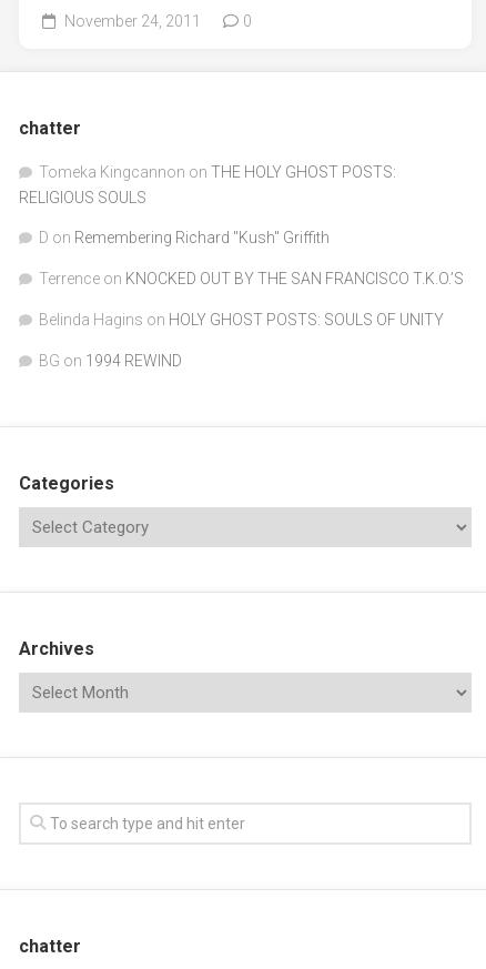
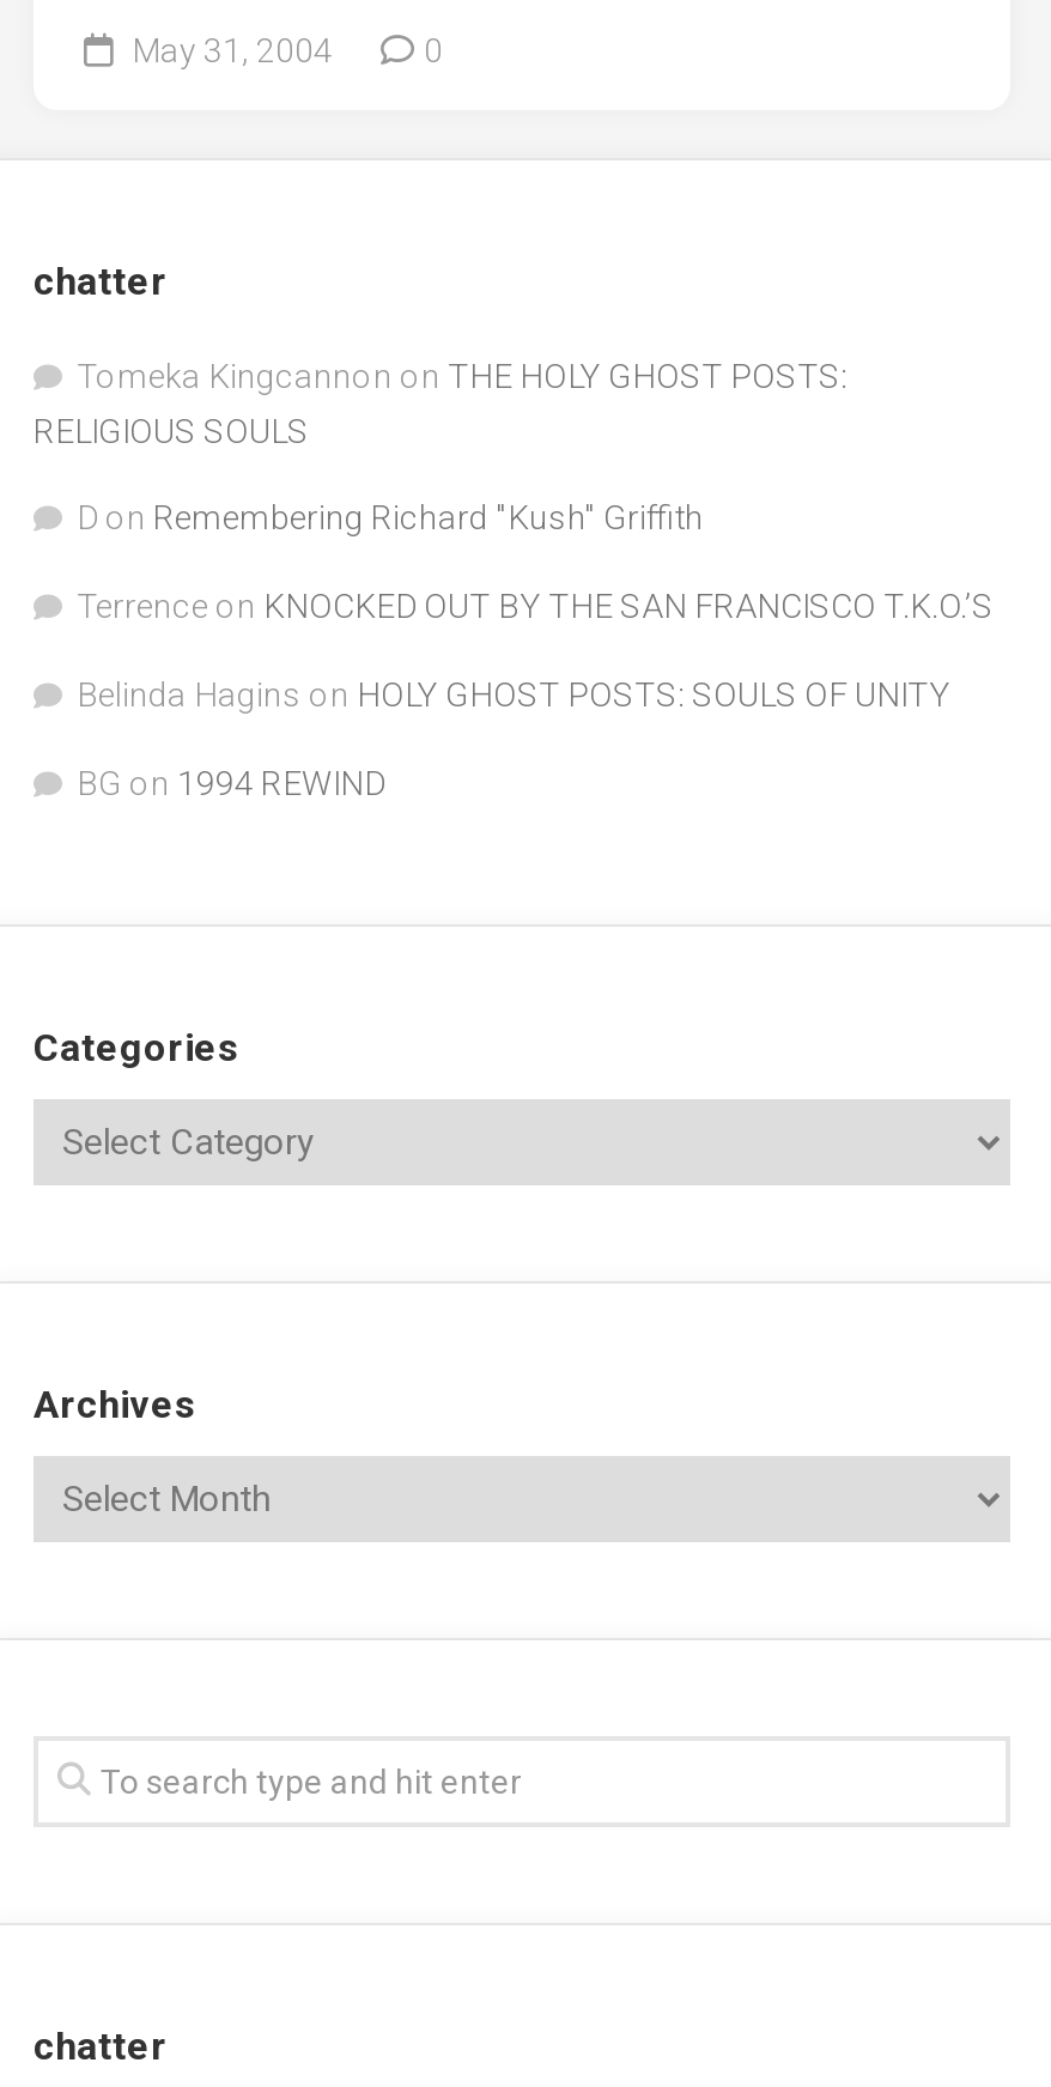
- November 24, 2011
+ May 31, 2004
